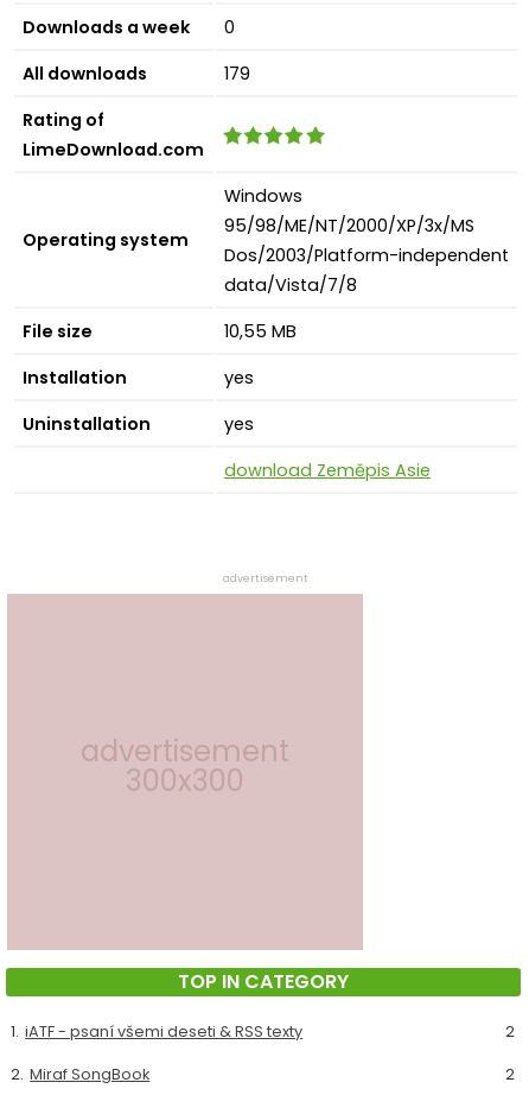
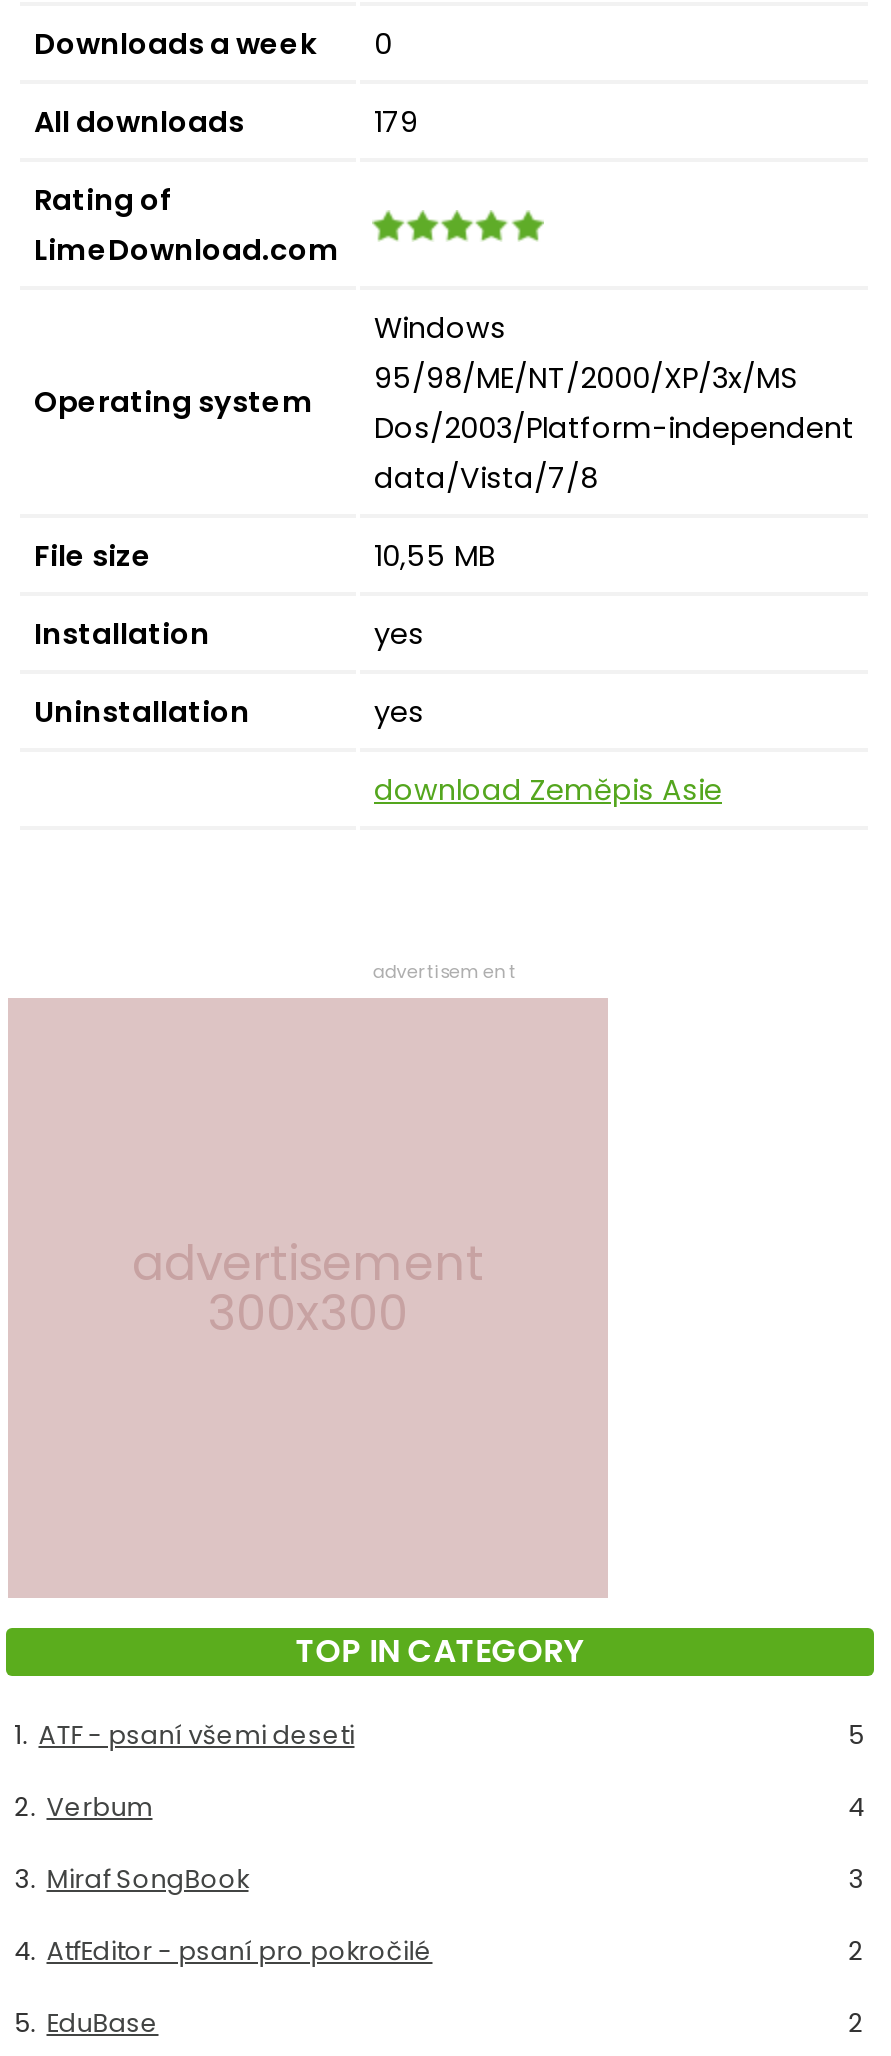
- 1. iATF - psaní všemi deseti & RSS texty
+ 1. ATF - psaní všemi deseti
+ 5
+ 2. Verbum
+ 4
+ 3. Miraf SongBook
+ 3
+ 4. AtfEditor - psaní pro pokročilé

- 2. Miraf SongBook
+ 5. EduBase
